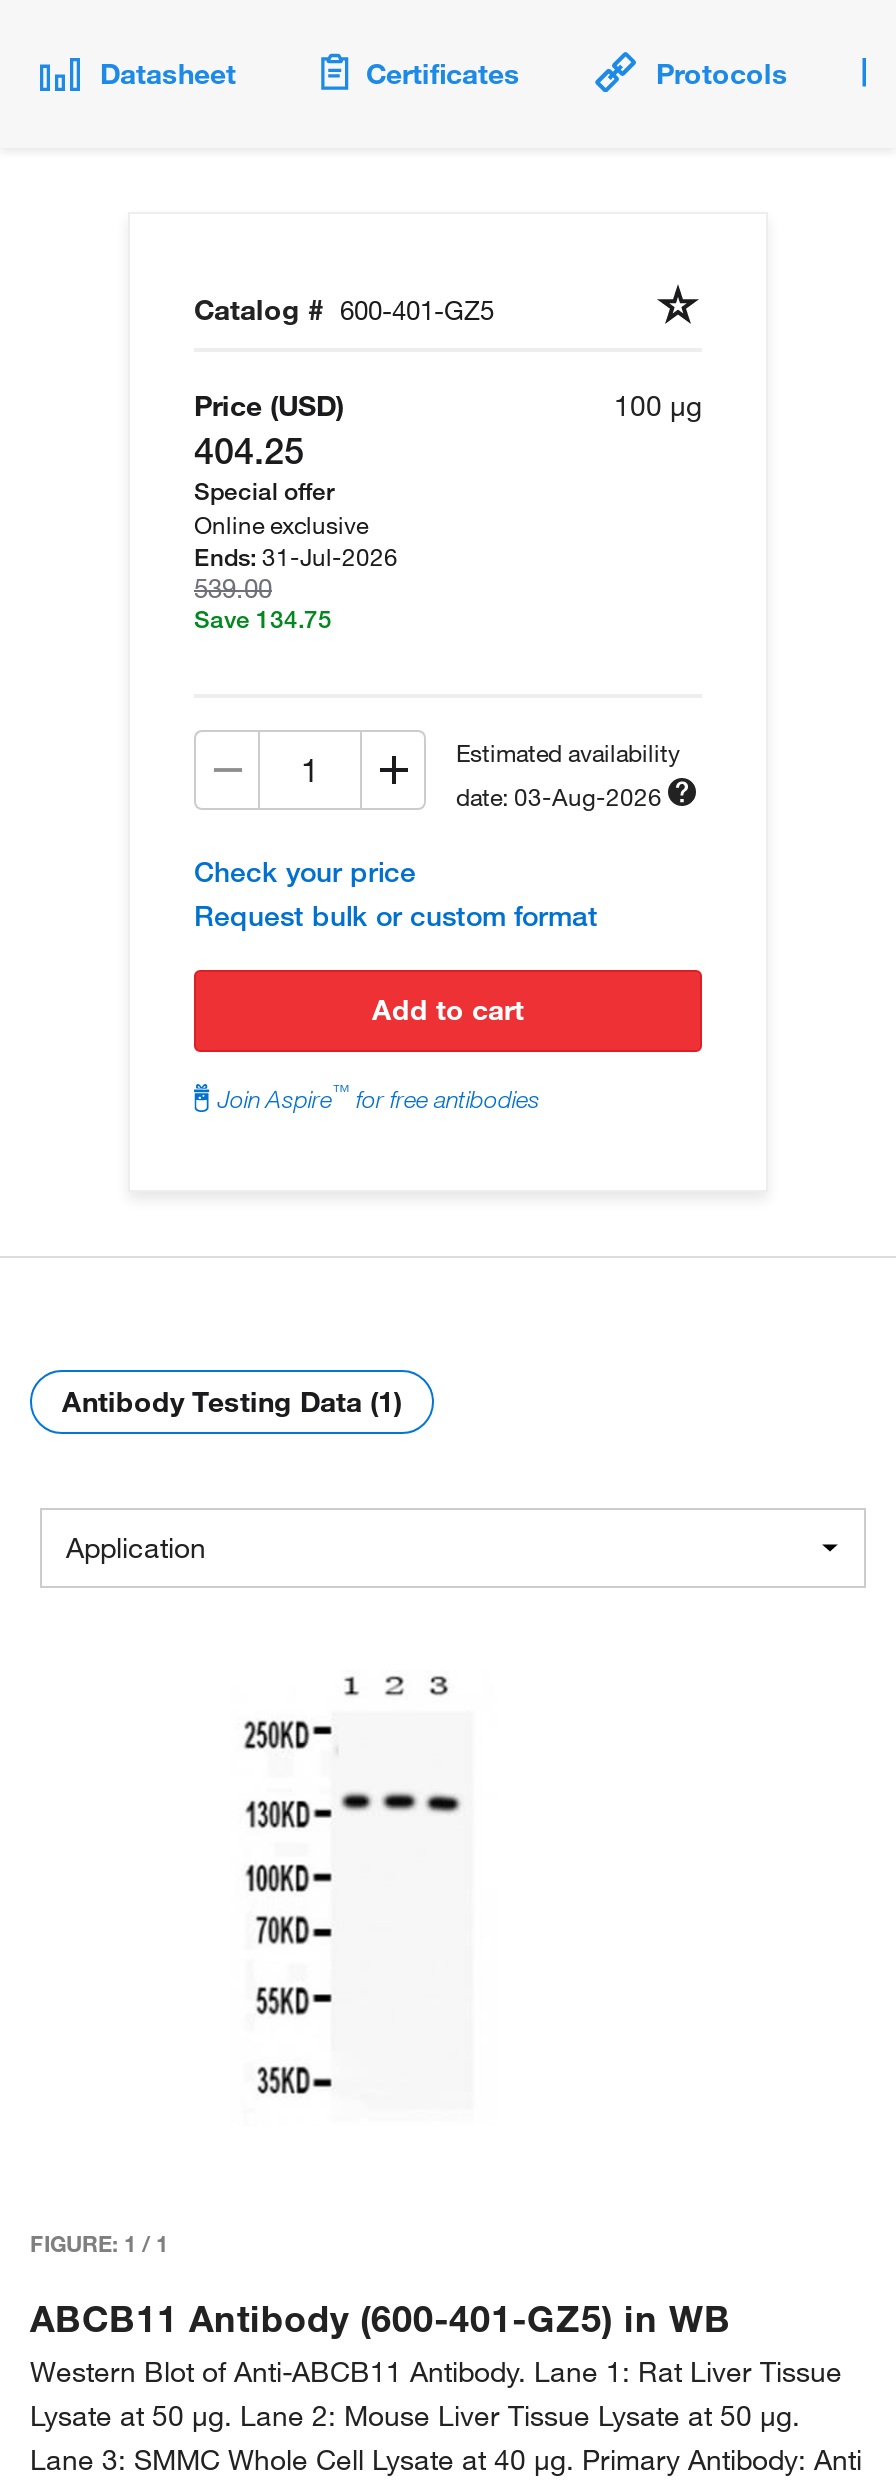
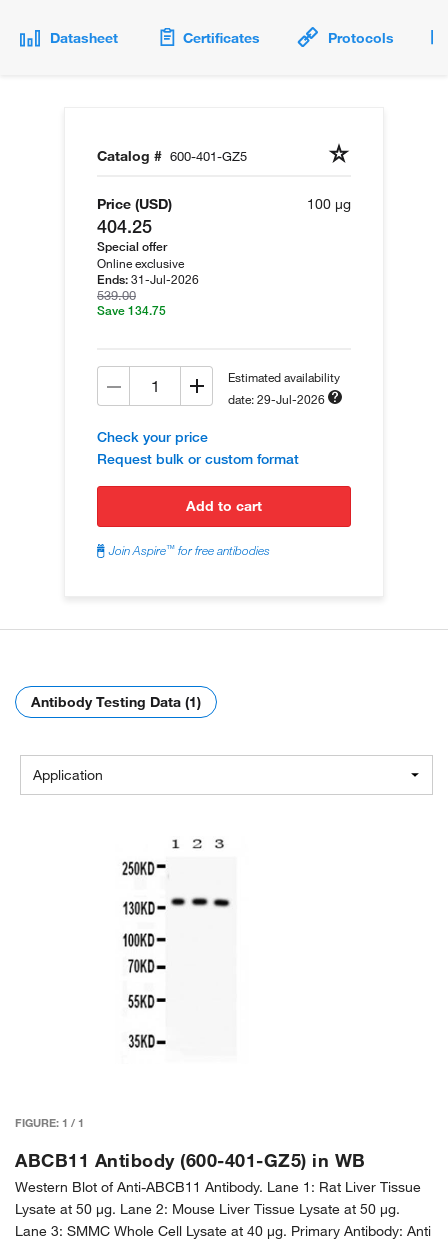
- date: 03-Aug-2026
+ date: 29-Jul-2026
